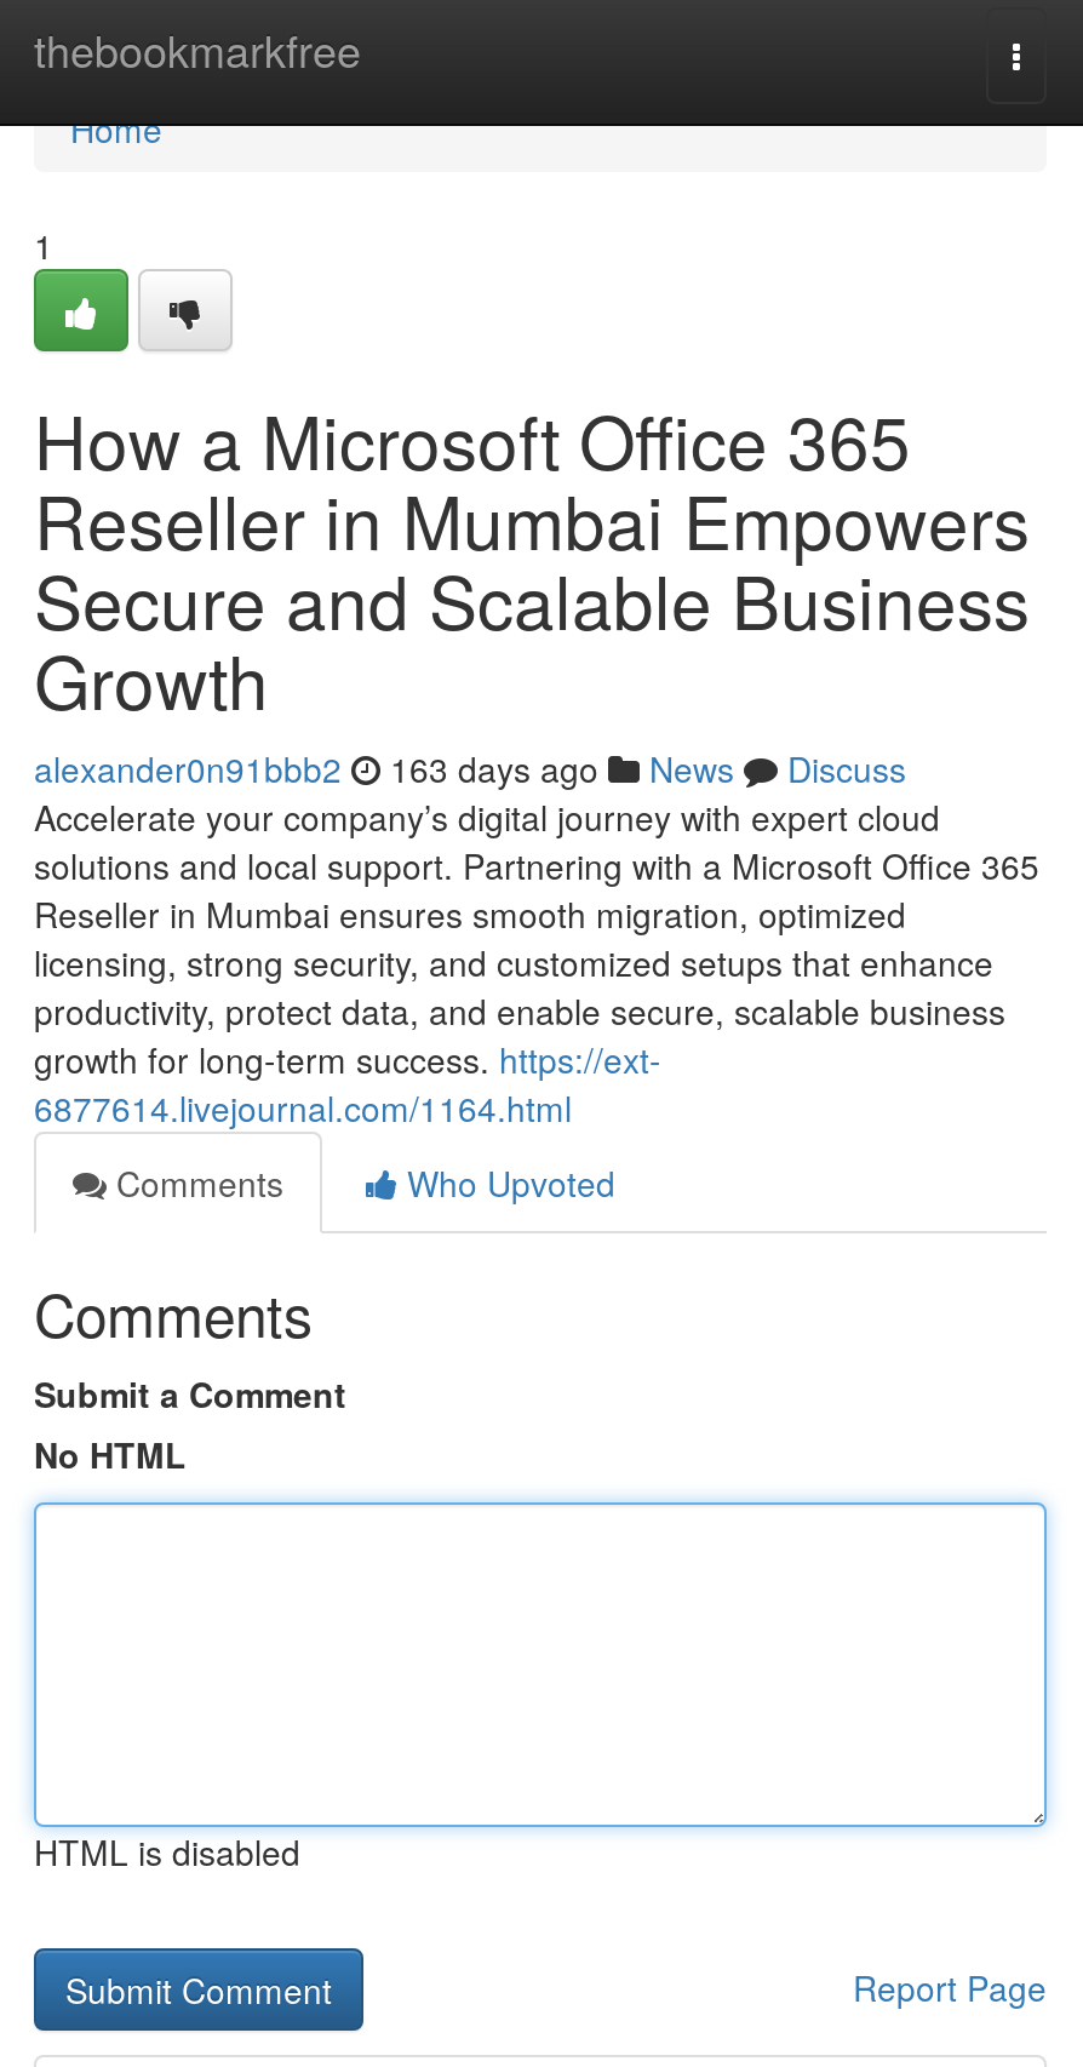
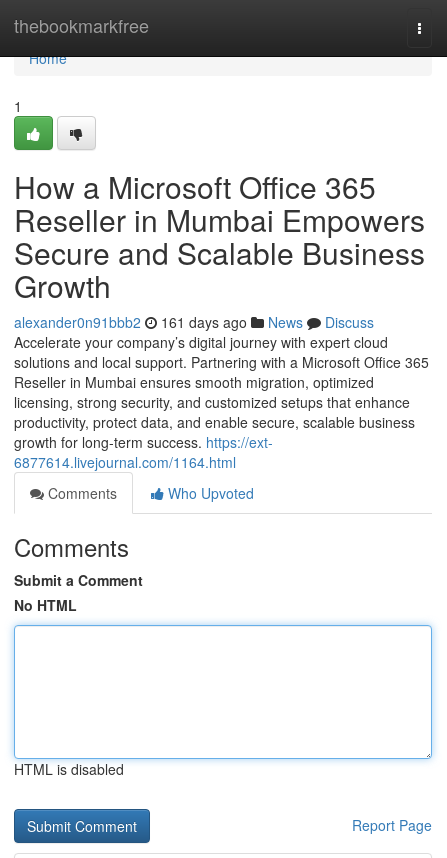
- alexander0n91bbb2 163 days ago News Discuss
+ alexander0n91bbb2 161 days ago News Discuss
